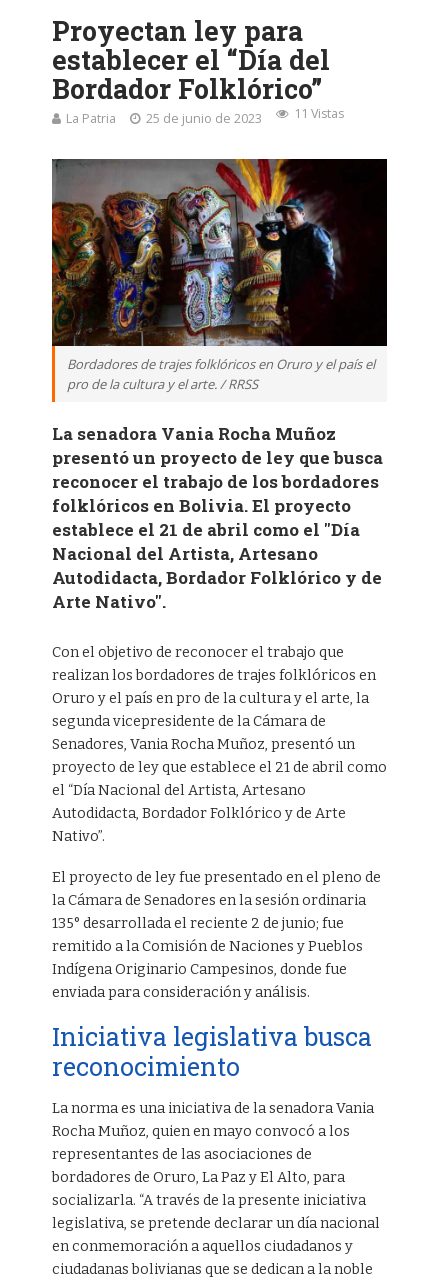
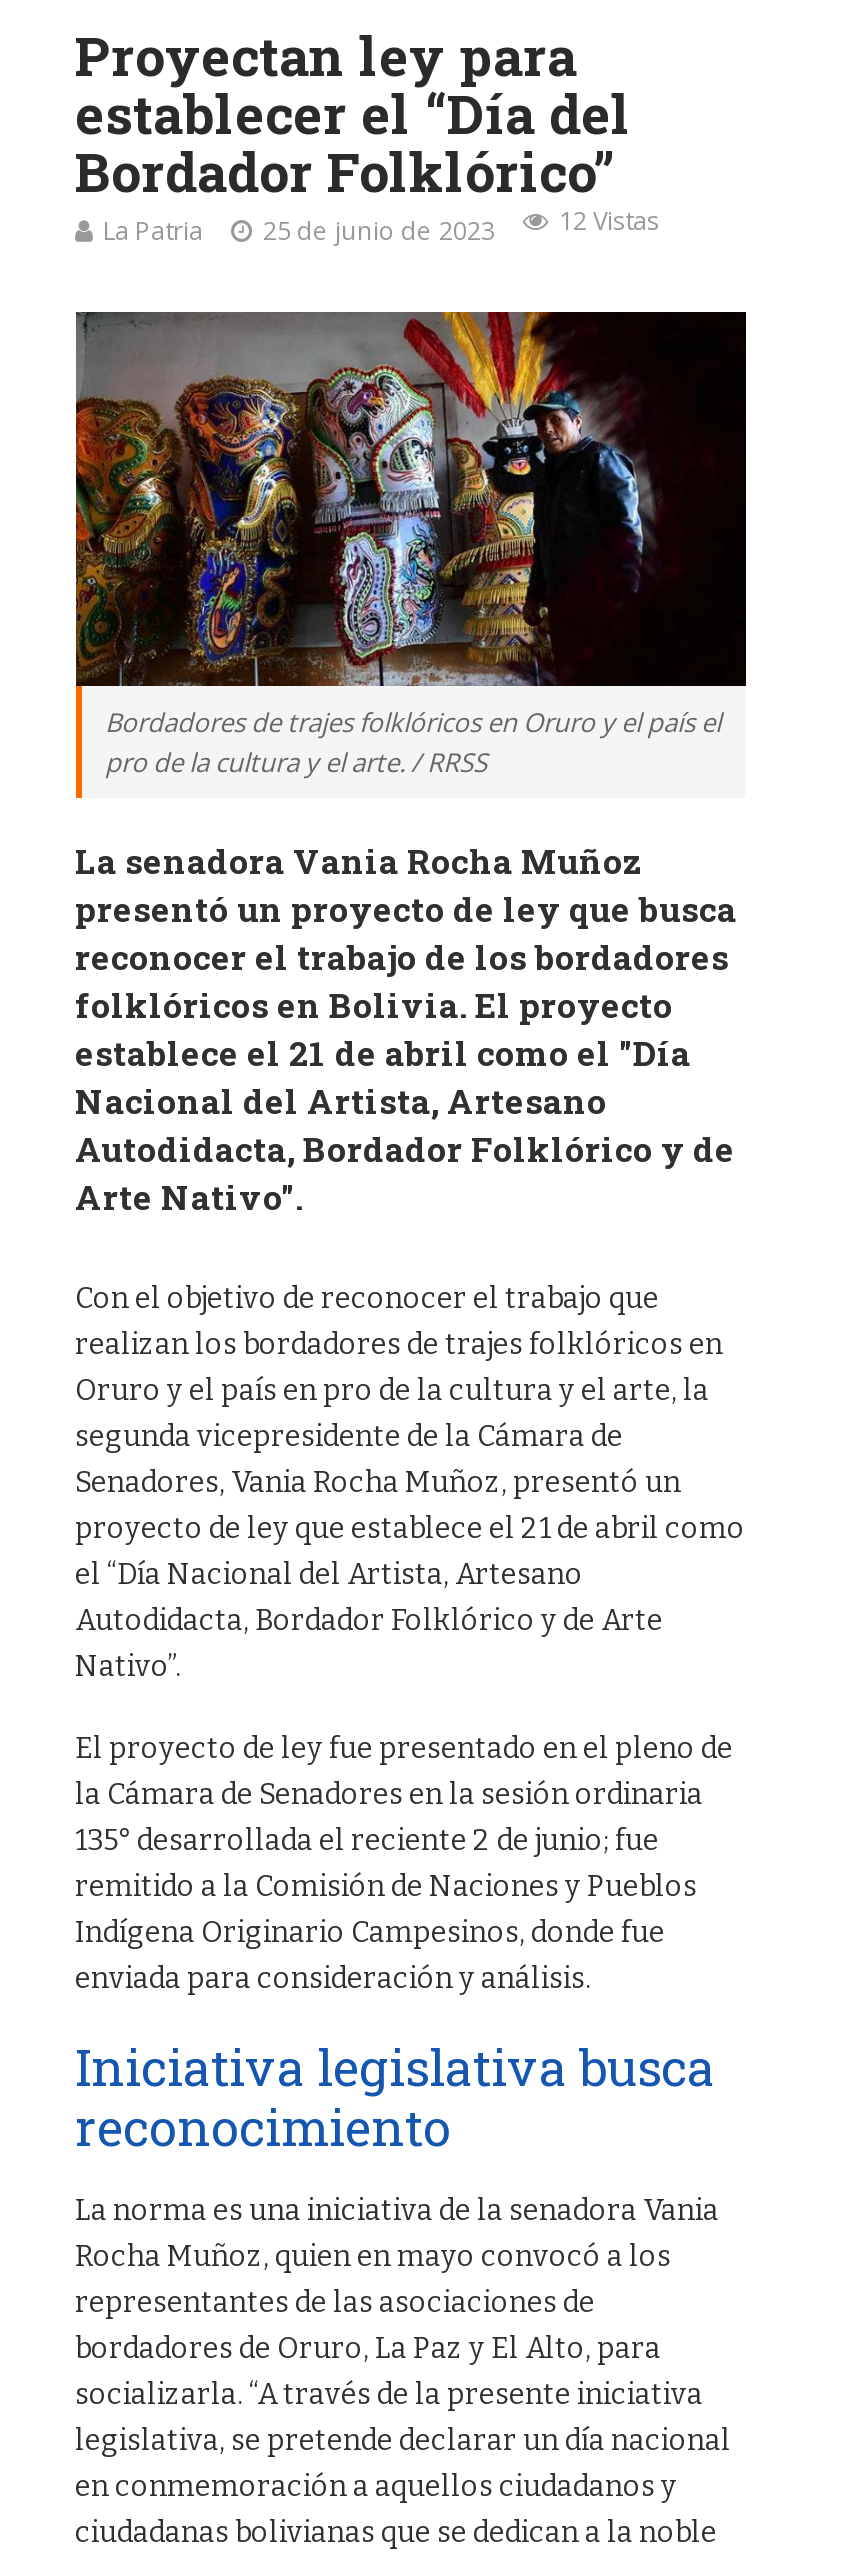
- La Patria 25 de junio de 2023 11 Vistas
+ La Patria 25 de junio de 2023 12 Vistas
